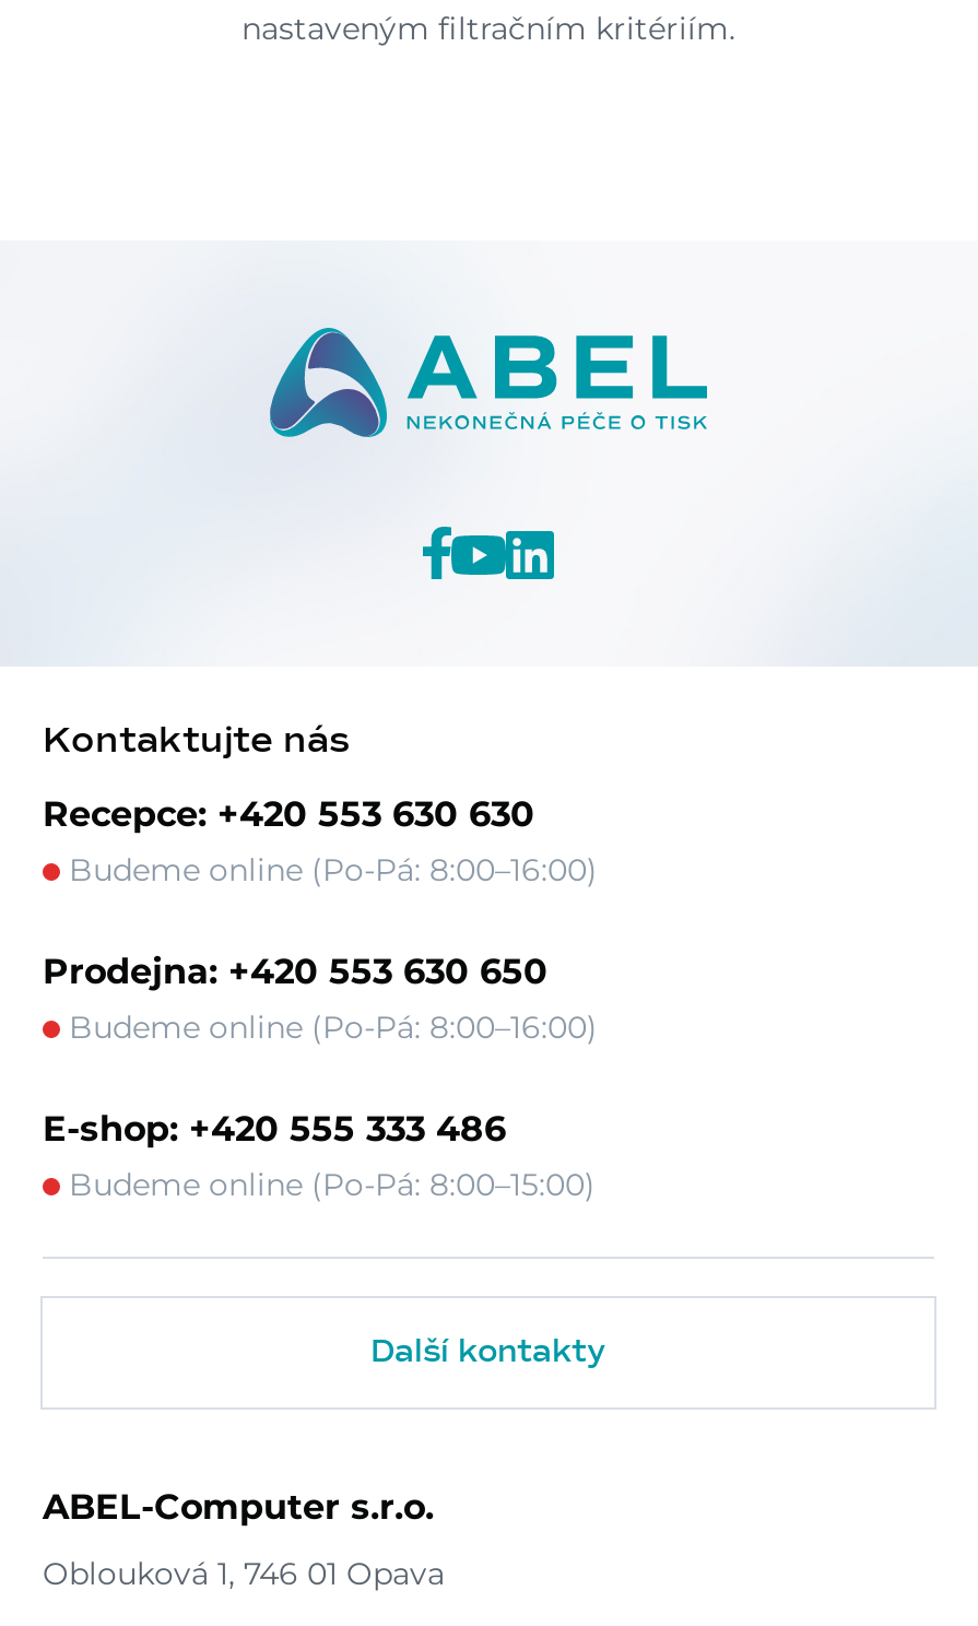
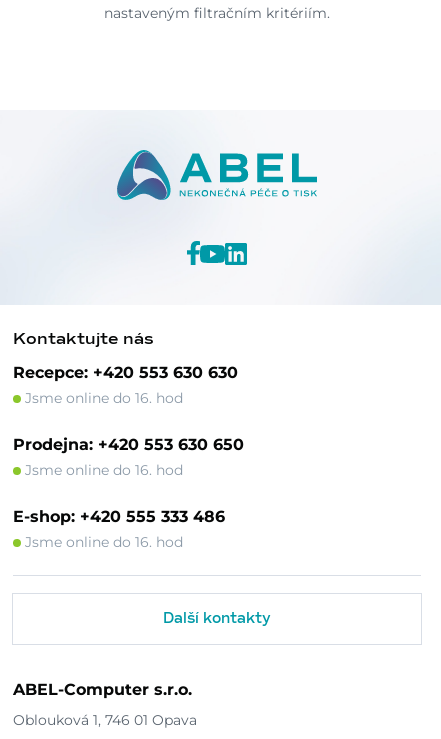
- Budeme online (Po-Pá: 8:00–16:00)
+ Jsme online do 16. hod

- Budeme online (Po-Pá: 8:00–16:00)
+ Jsme online do 16. hod

- Budeme online (Po-Pá: 8:00–15:00)
+ Jsme online do 16. hod
